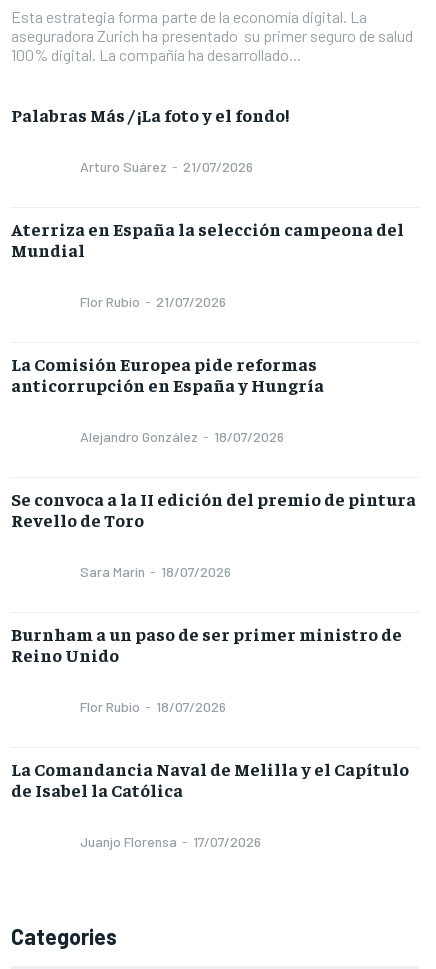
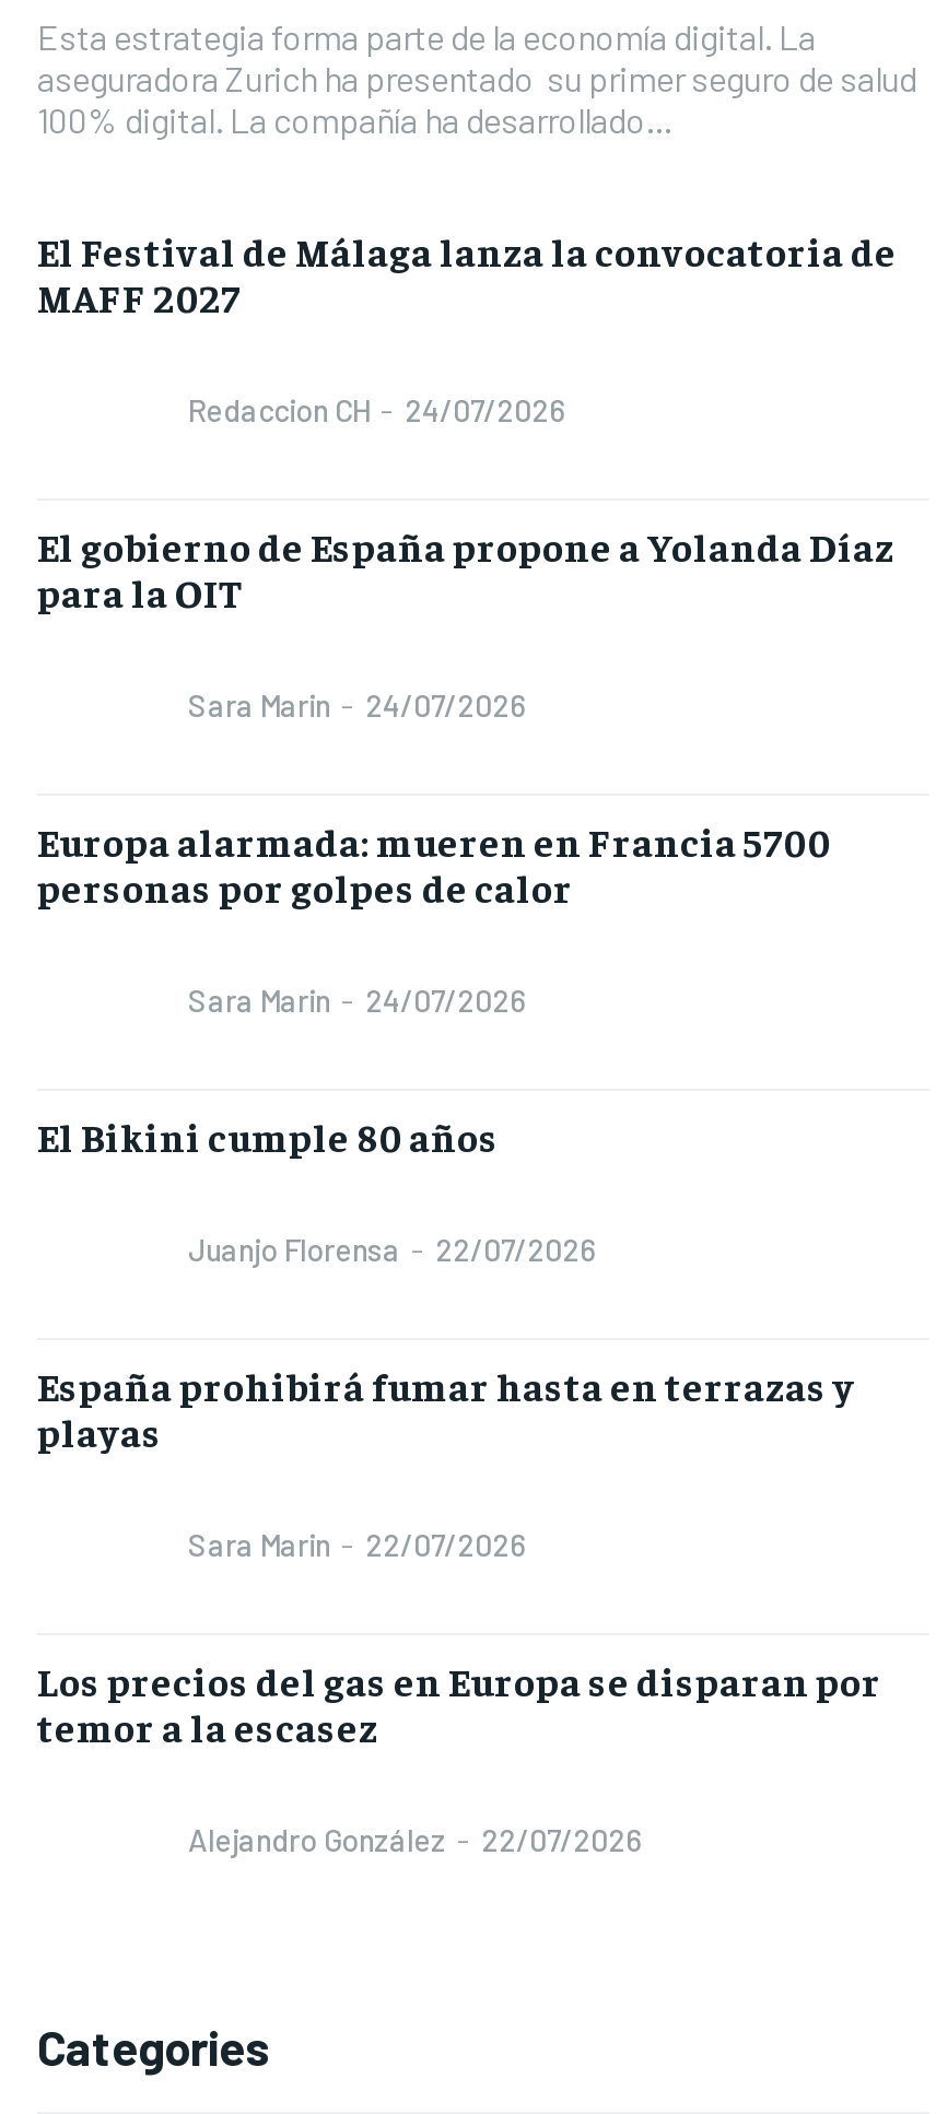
- Palabras Más / ¡La foto y el fondo!
+ El Festival de Málaga lanza la convocatoria de
+ MAFF 2027

- Arturo Suárez - 21/07/2026
+ Redaccion CH - 24/07/2026

- Aterriza en España la selección campeona del
- Mundial
+ El gobierno de España propone a Yolanda Díaz
+ para la OIT

- Flor Rubio - 21/07/2026
+ Sara Marin - 24/07/2026

- La Comisión Europea pide reformas
- anticorrupción en España y Hungría
+ Europa alarmada: mueren en Francia 5700
+ personas por golpes de calor

- Alejandro González - 18/07/2026
+ Sara Marin - 24/07/2026

- Se convoca a la II edición del premio de pintura
- Revello de Toro
+ El Bikini cumple 80 años

- Sara Marin - 18/07/2026
+ Juanjo Florensa - 22/07/2026

- Burnham a un paso de ser primer ministro de
- Reino Unido
+ España prohibirá fumar hasta en terrazas y
+ playas

- Flor Rubio - 18/07/2026
+ Sara Marin - 22/07/2026

- La Comandancia Naval de Melilla y el Capítulo
- de Isabel la Católica
+ Los precios del gas en Europa se disparan por
+ temor a la escasez

- Juanjo Florensa - 17/07/2026
+ Alejandro González - 22/07/2026
